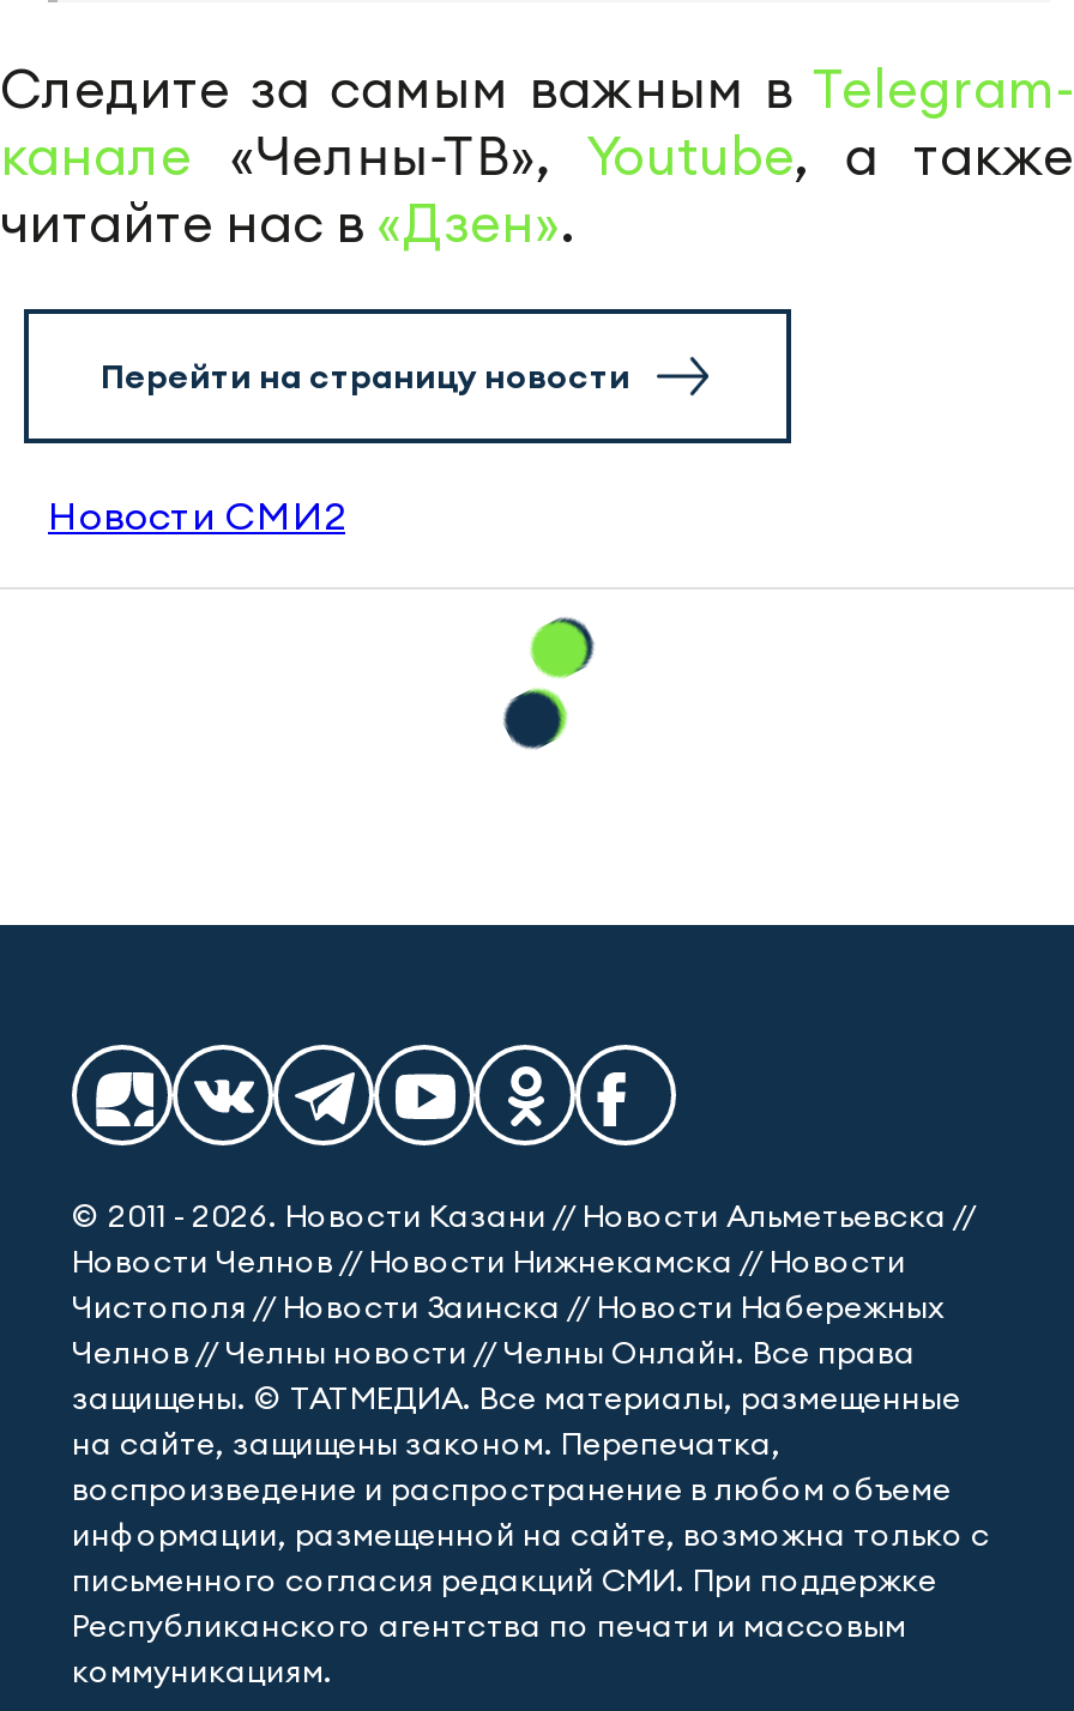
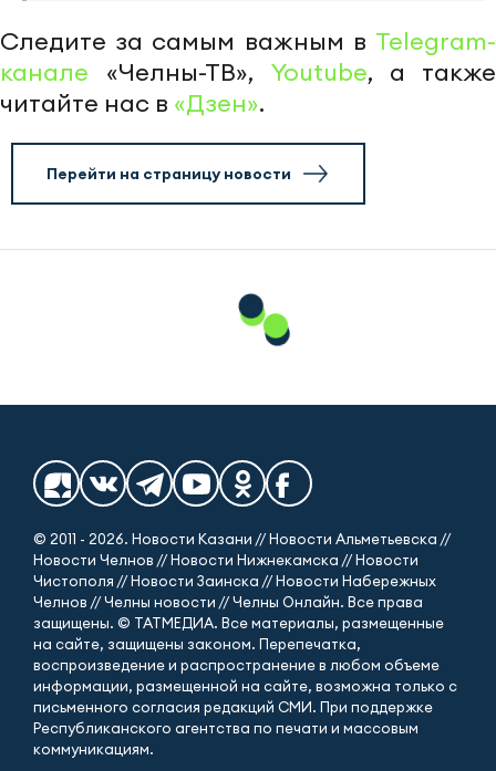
- Новости СМИ2

- [image]
+ [image]
